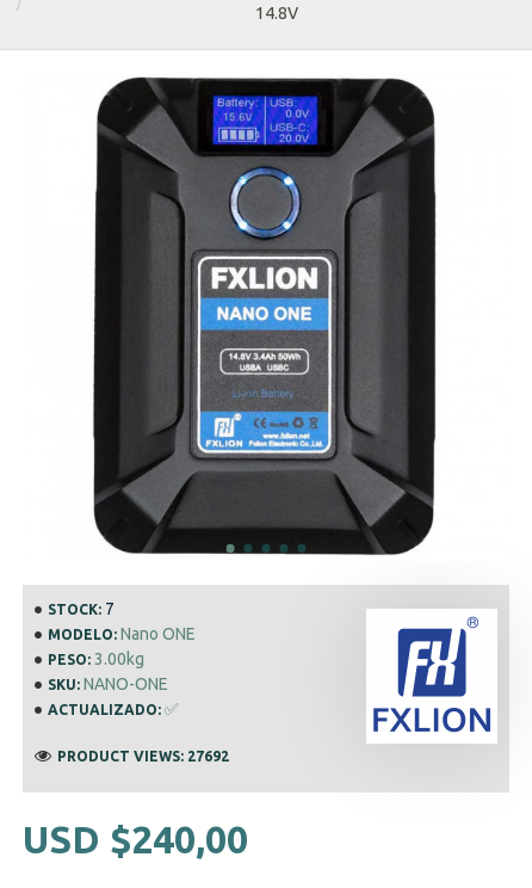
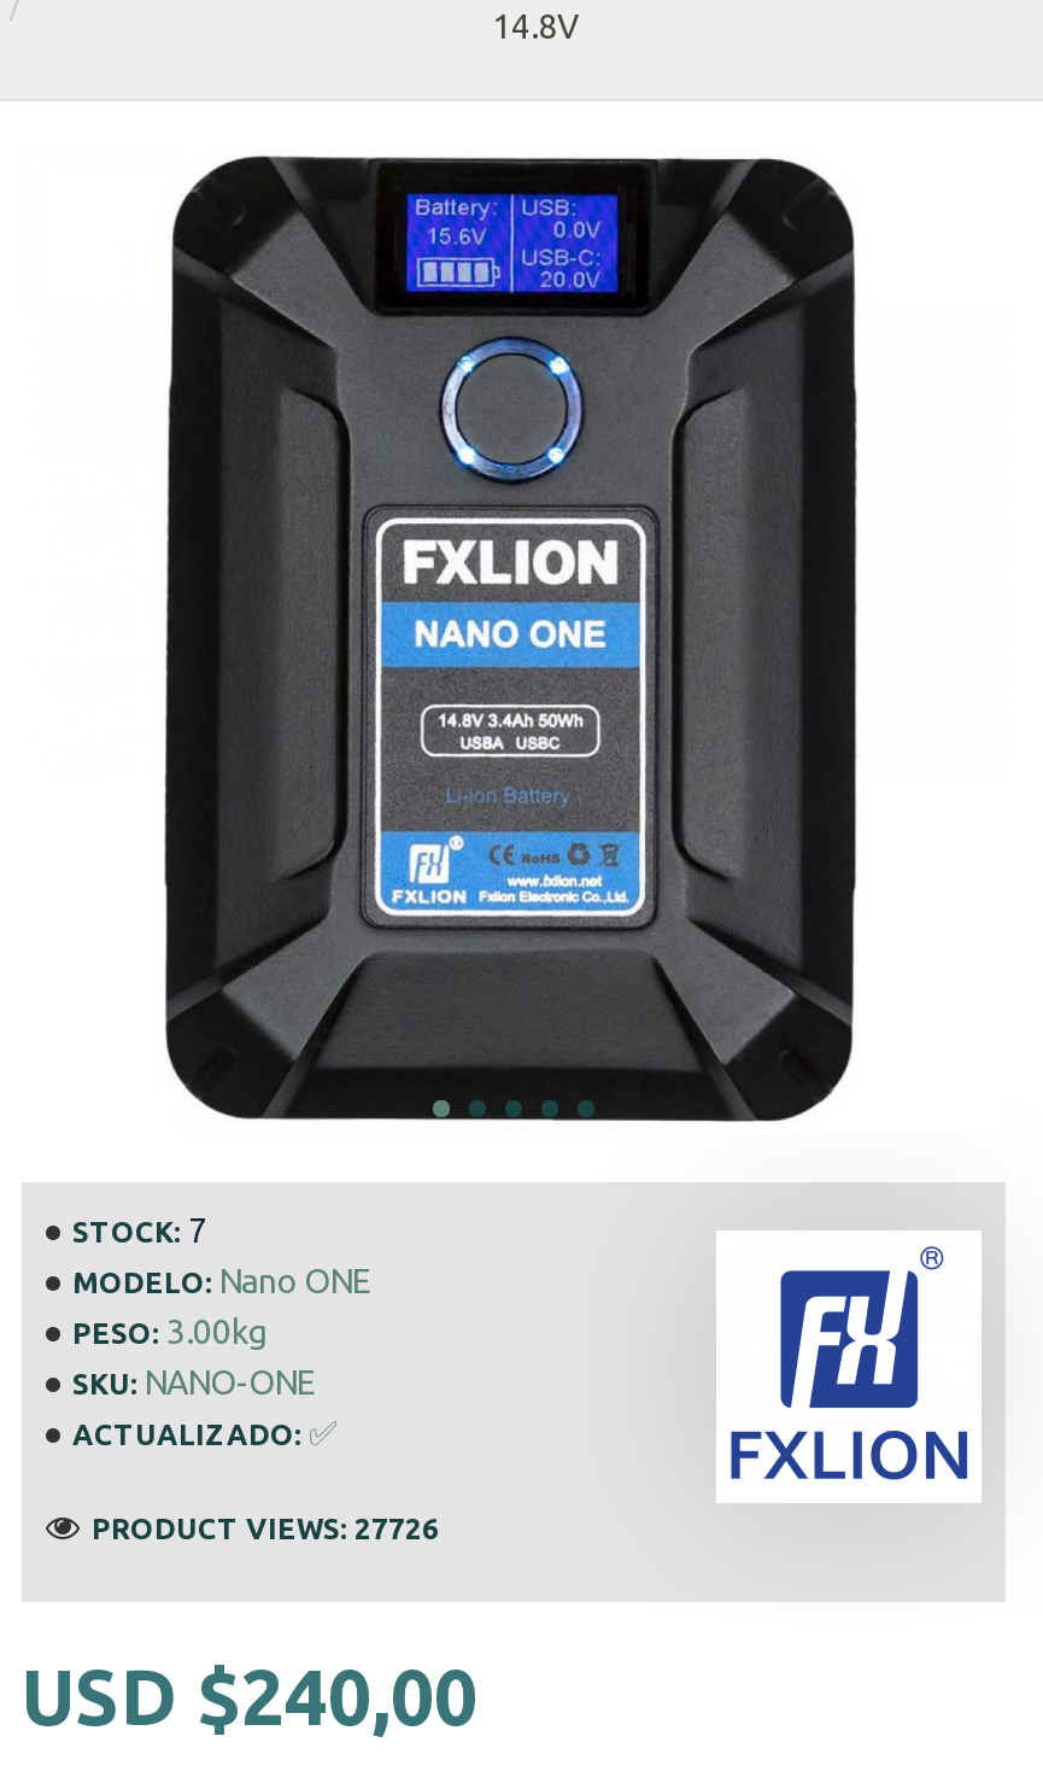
- PRODUCT VIEWS: 27692
+ PRODUCT VIEWS: 27726
